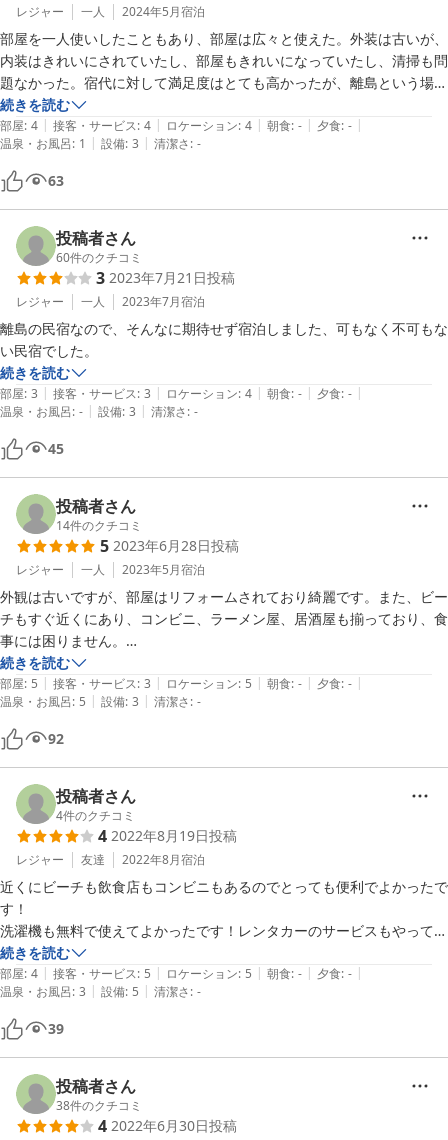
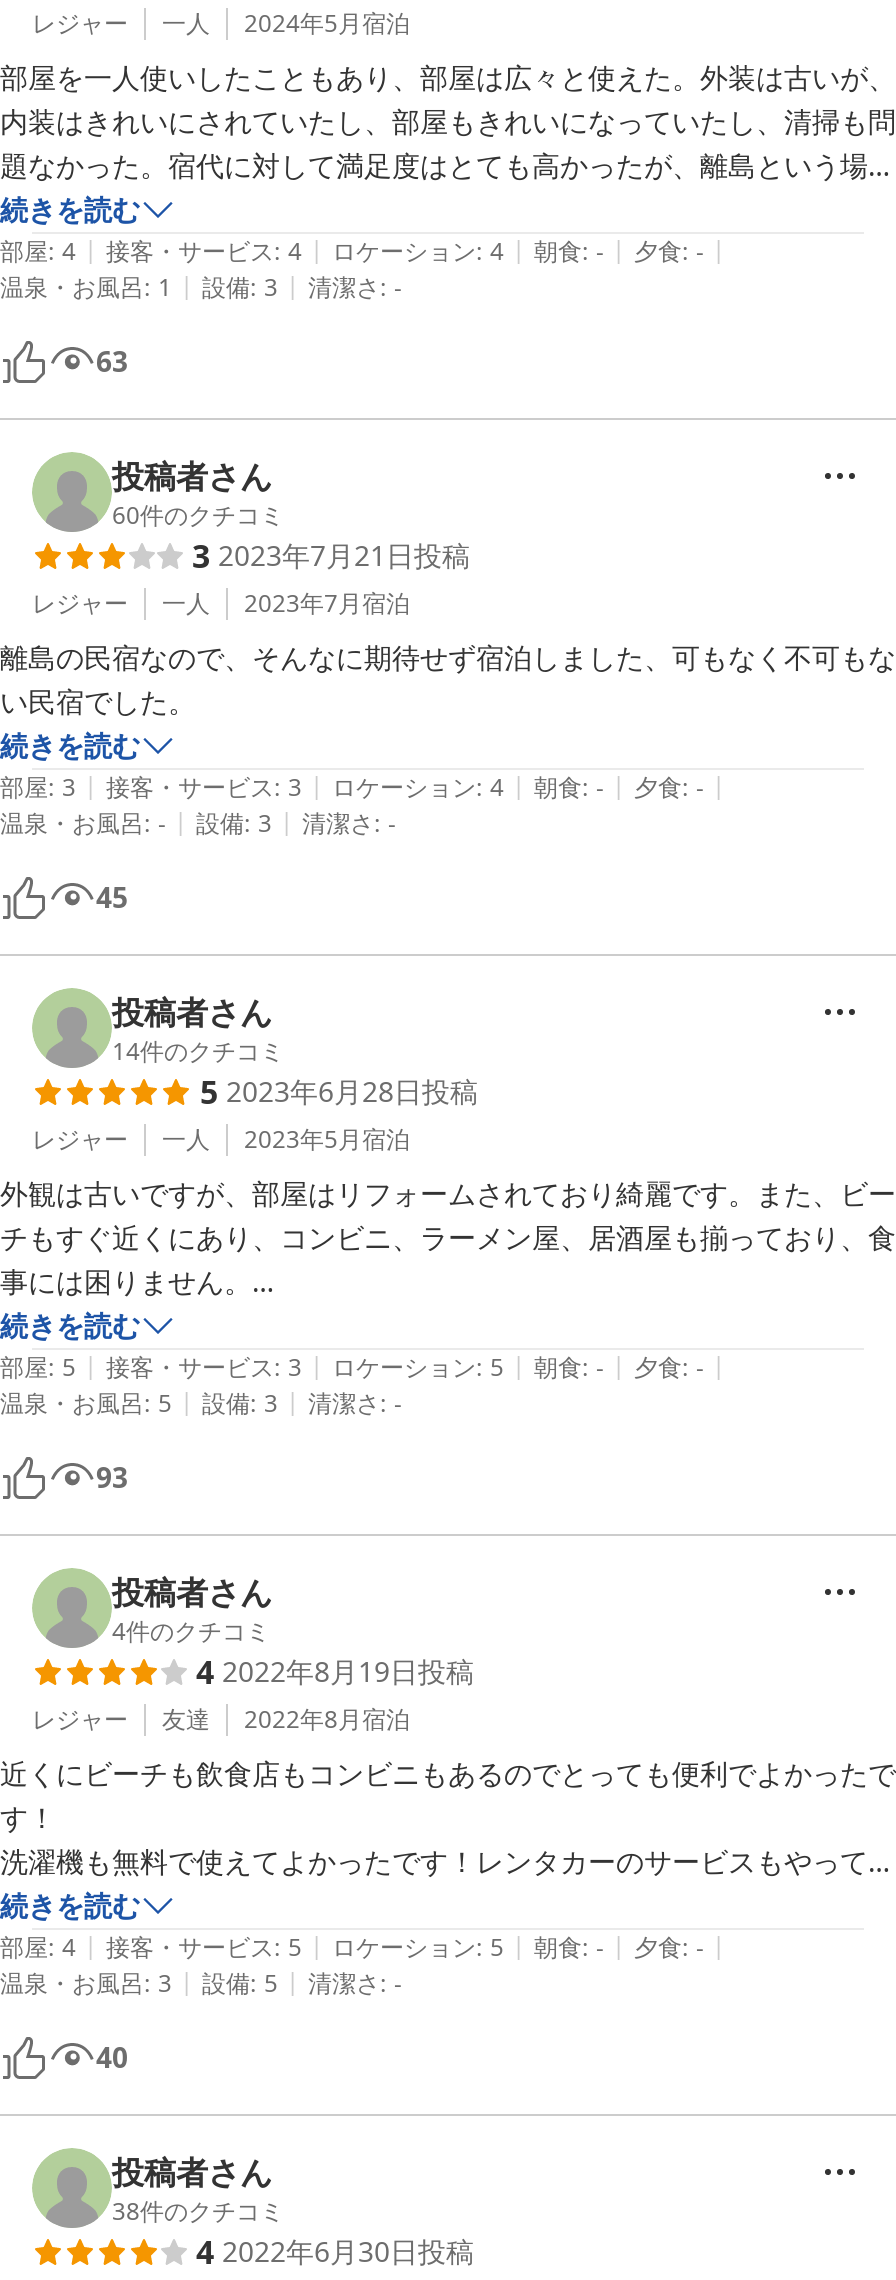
- 92
+ 93

- 39
+ 40
